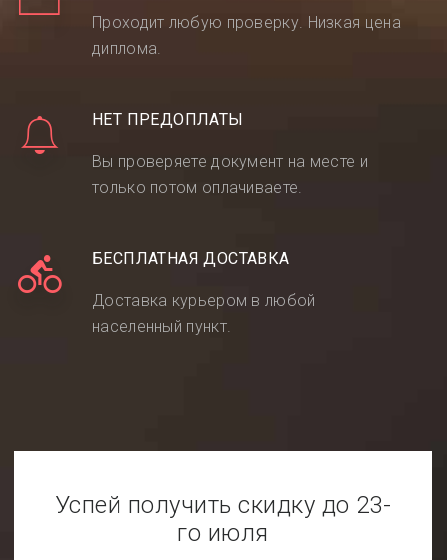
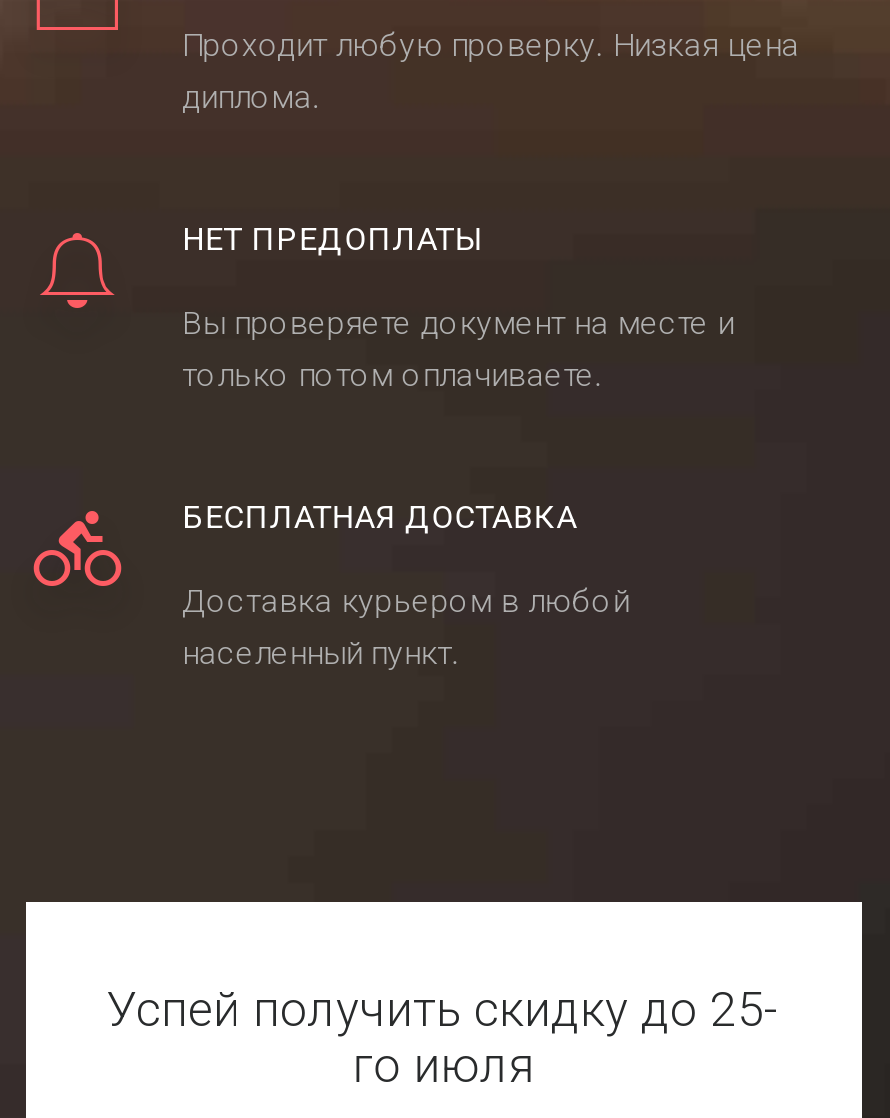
- Успей получить скидку до 23-
+ Успей получить скидку до 25-
